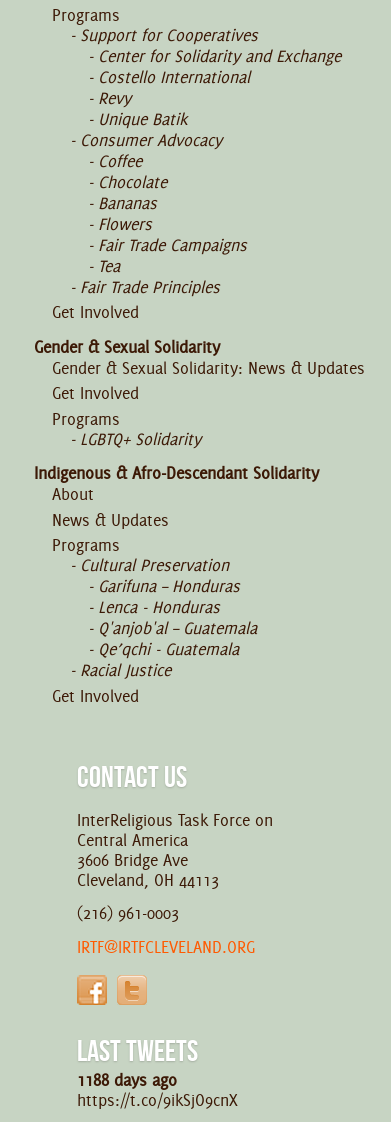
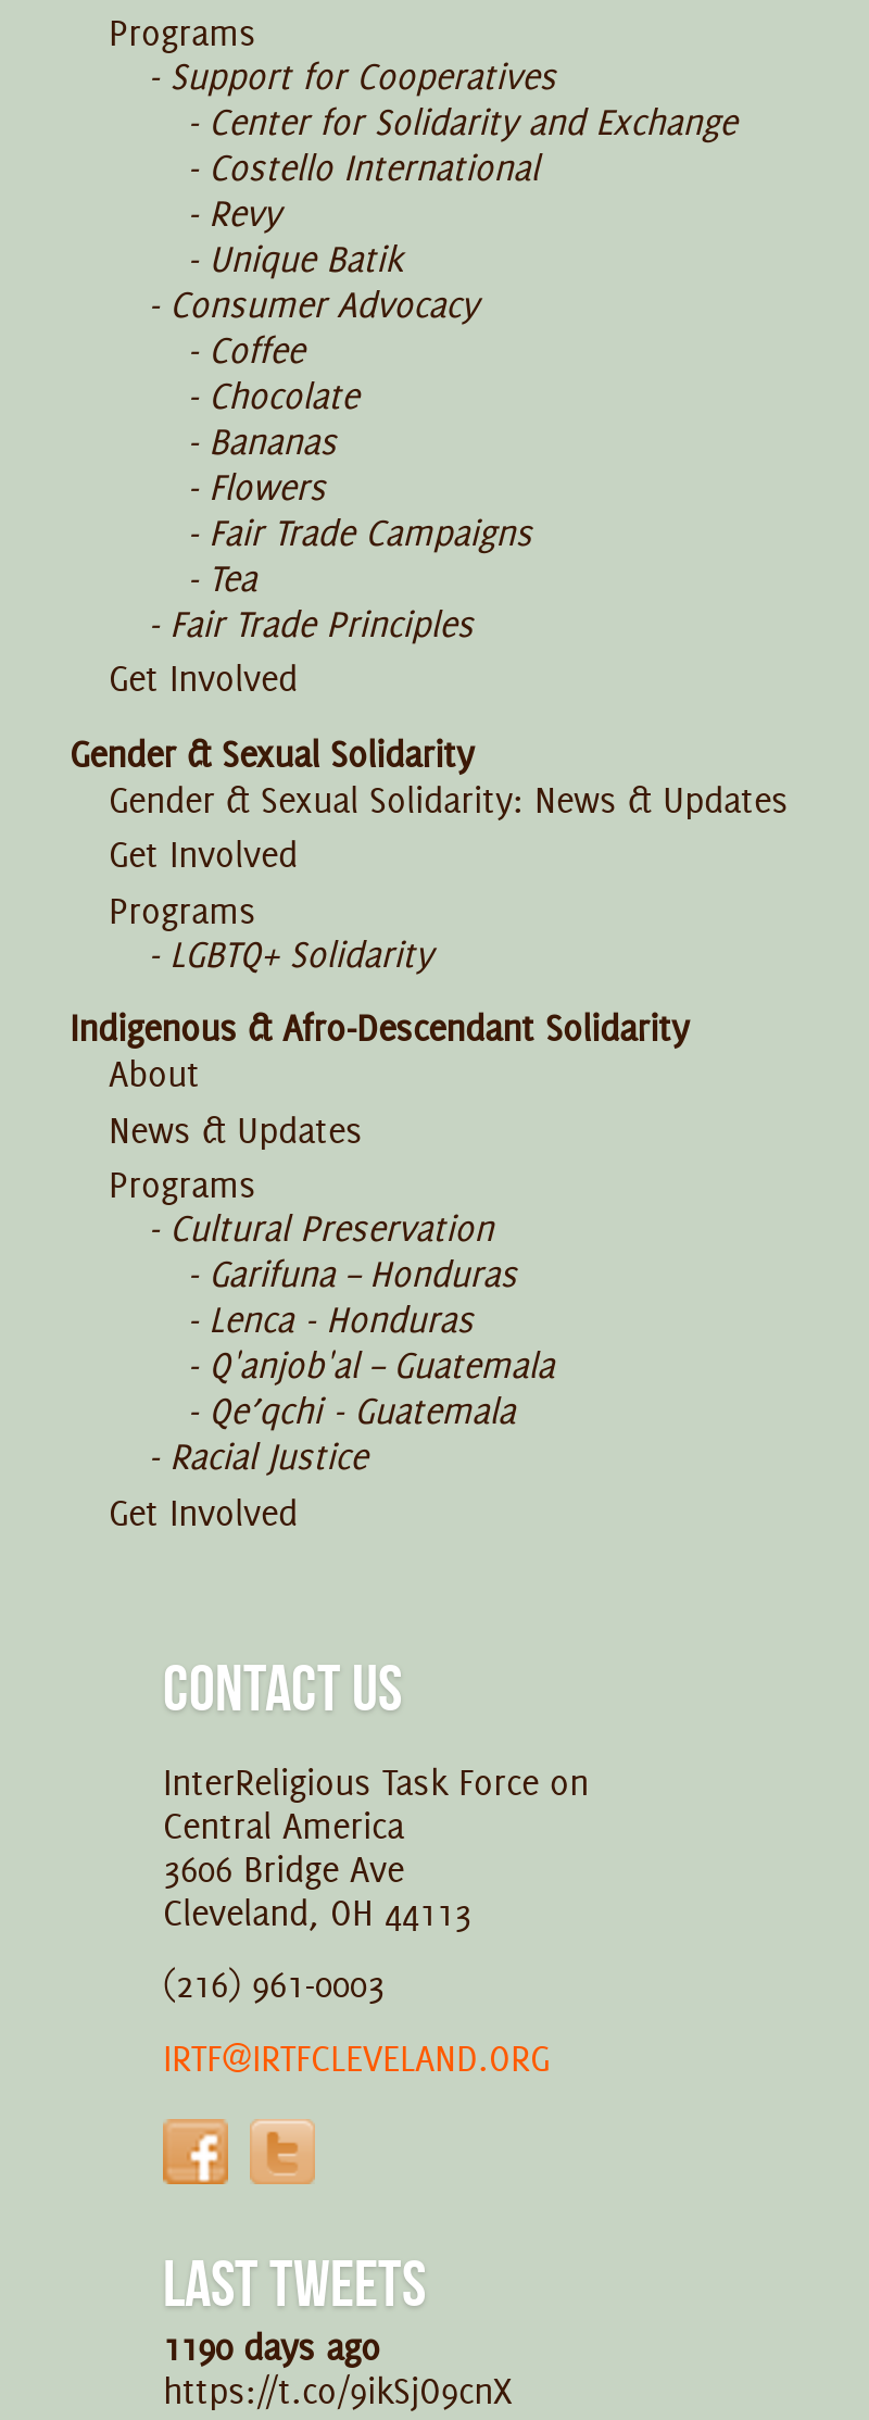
- 1188 days ago
+ 1190 days ago
